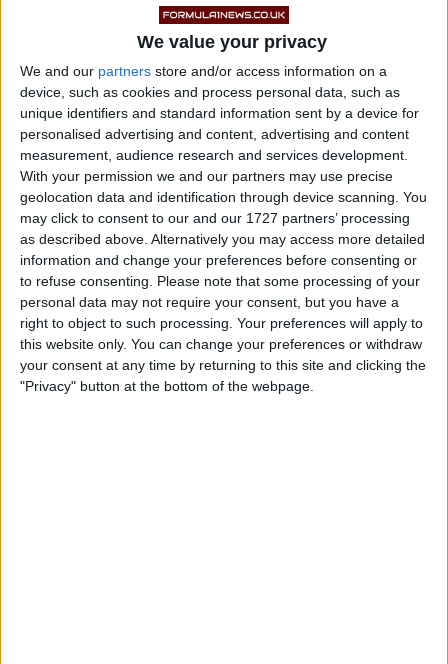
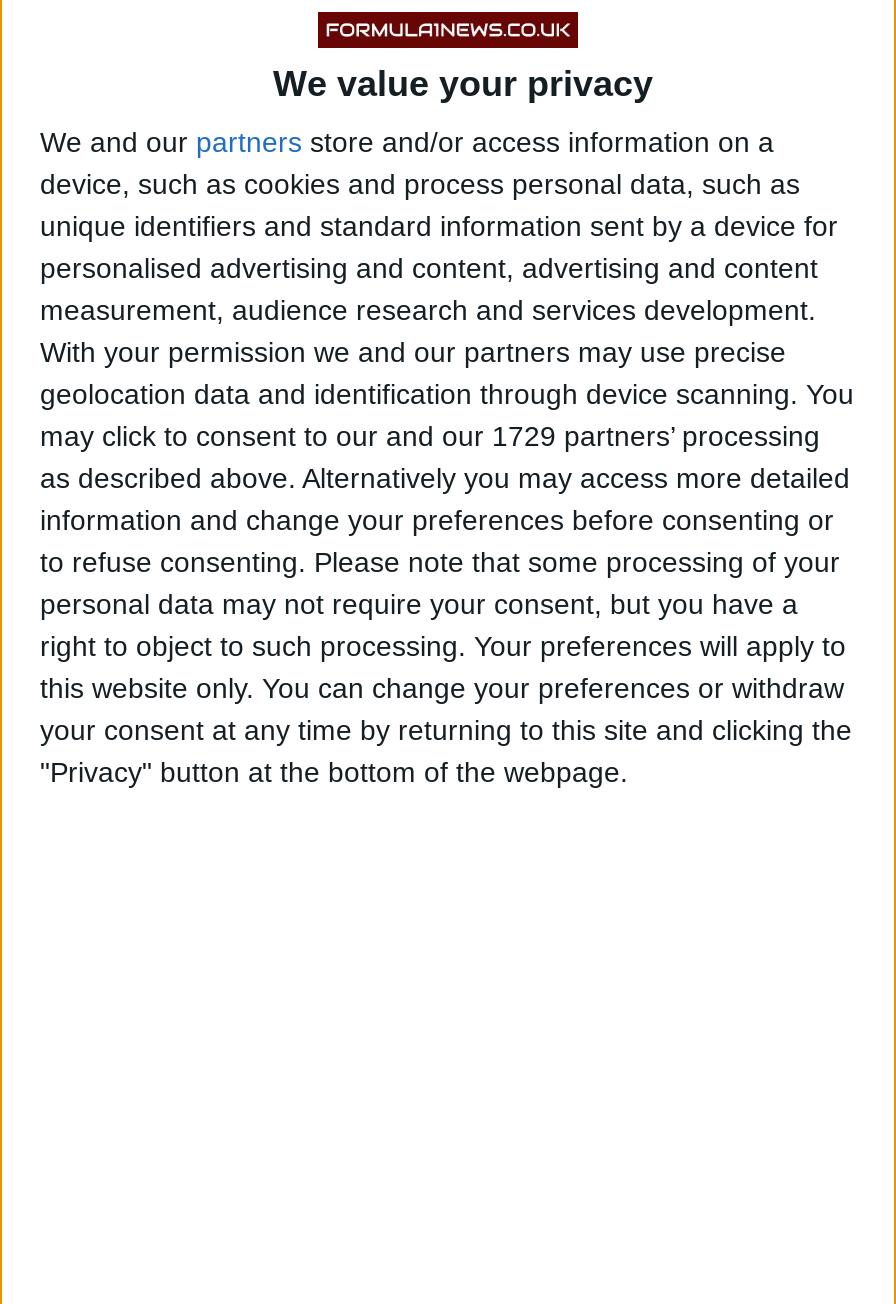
- may click to consent to our and our 1727 partners’ processing
+ may click to consent to our and our 1729 partners’ processing
